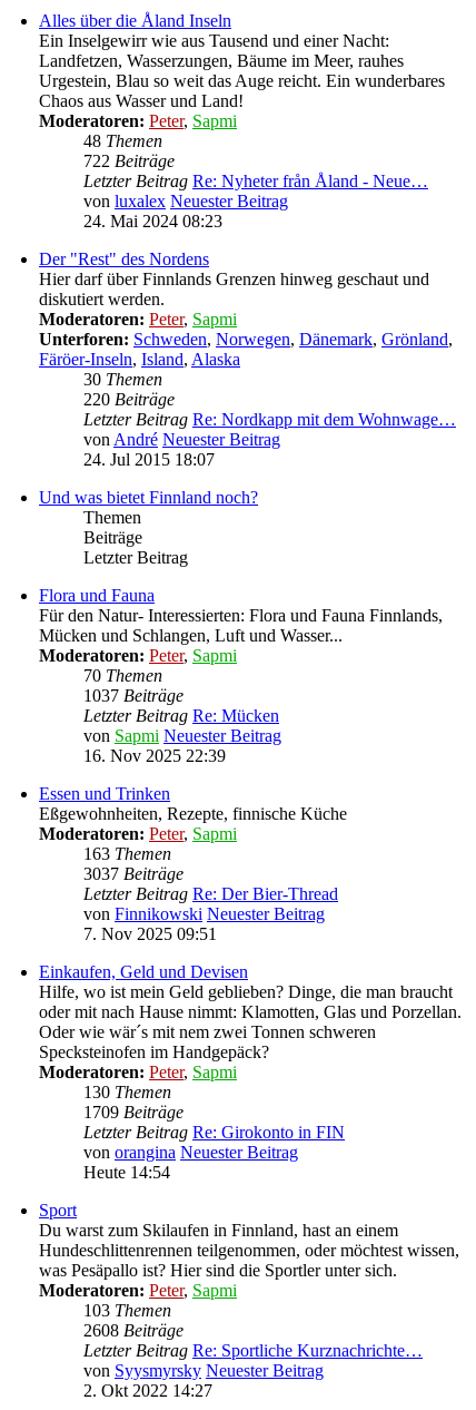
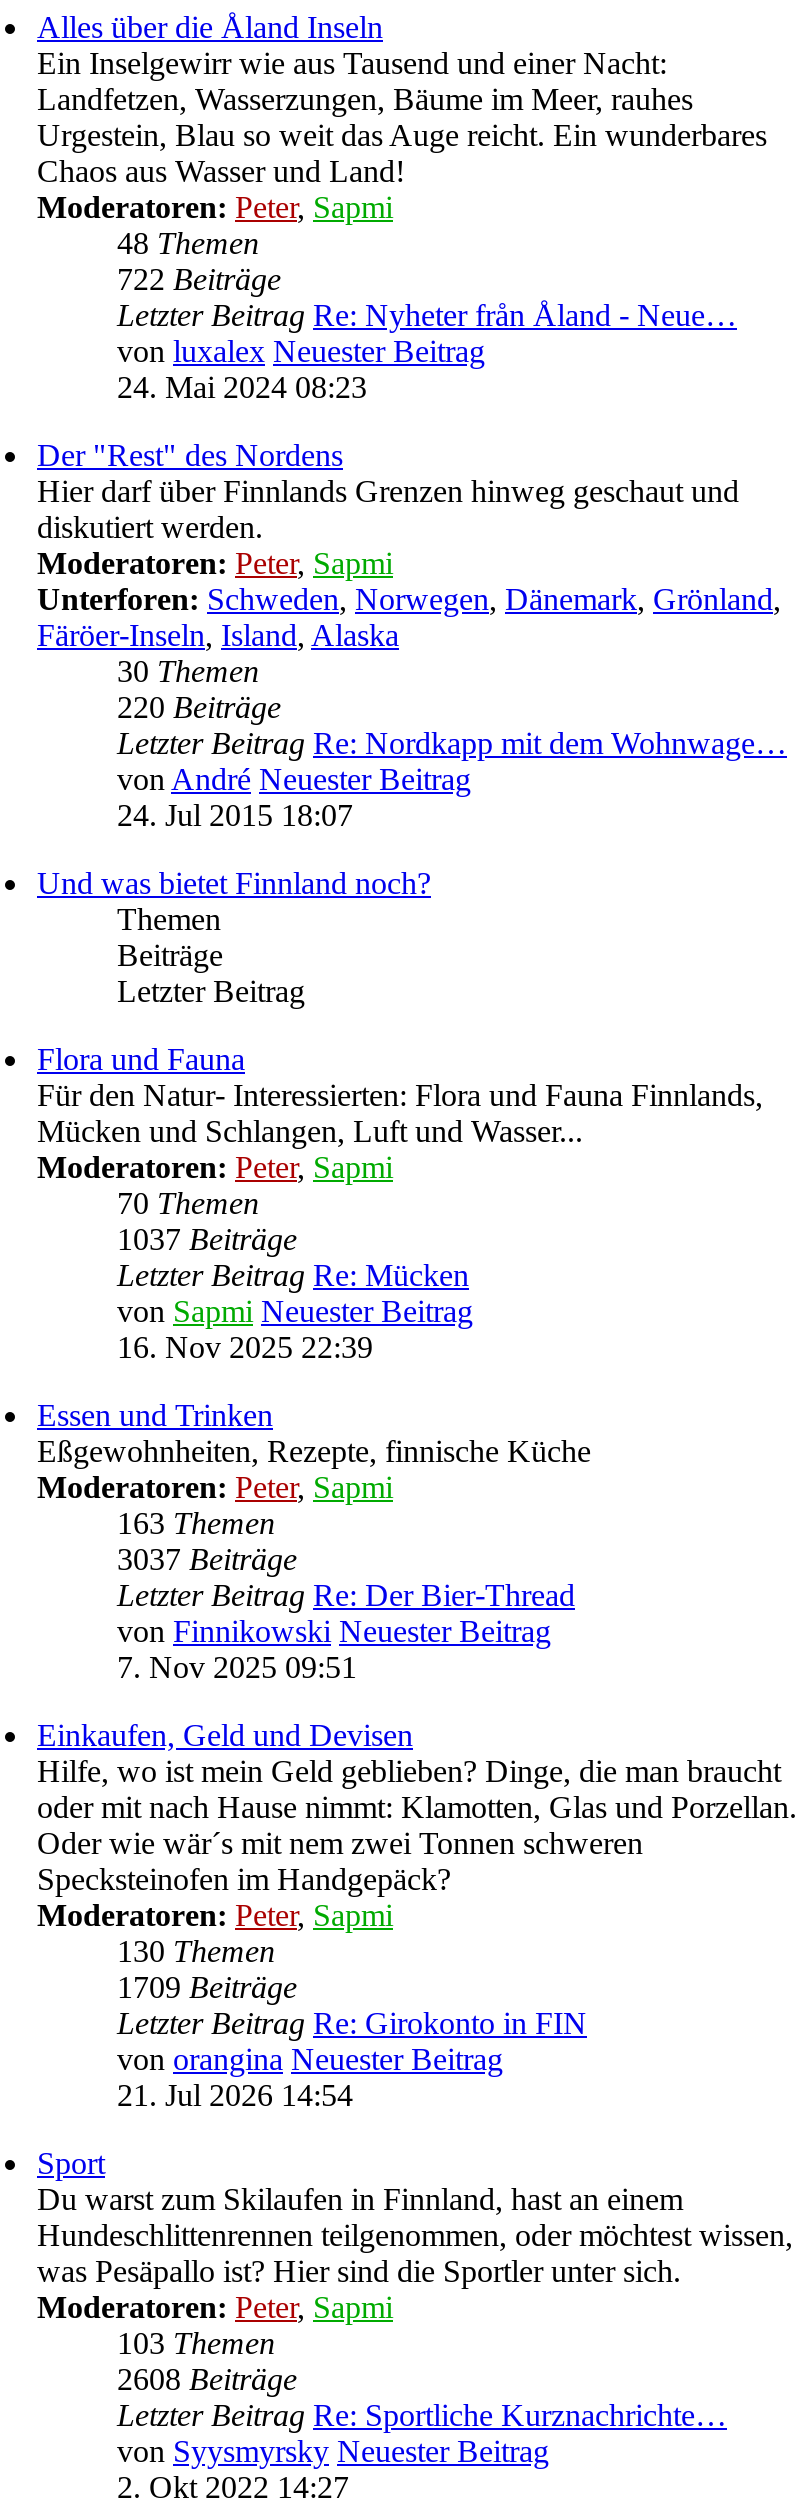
- Heute 14:54
+ 21. Jul 2026 14:54
